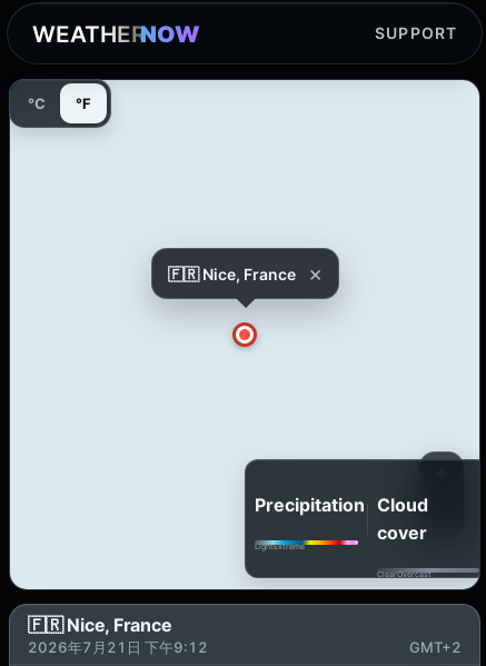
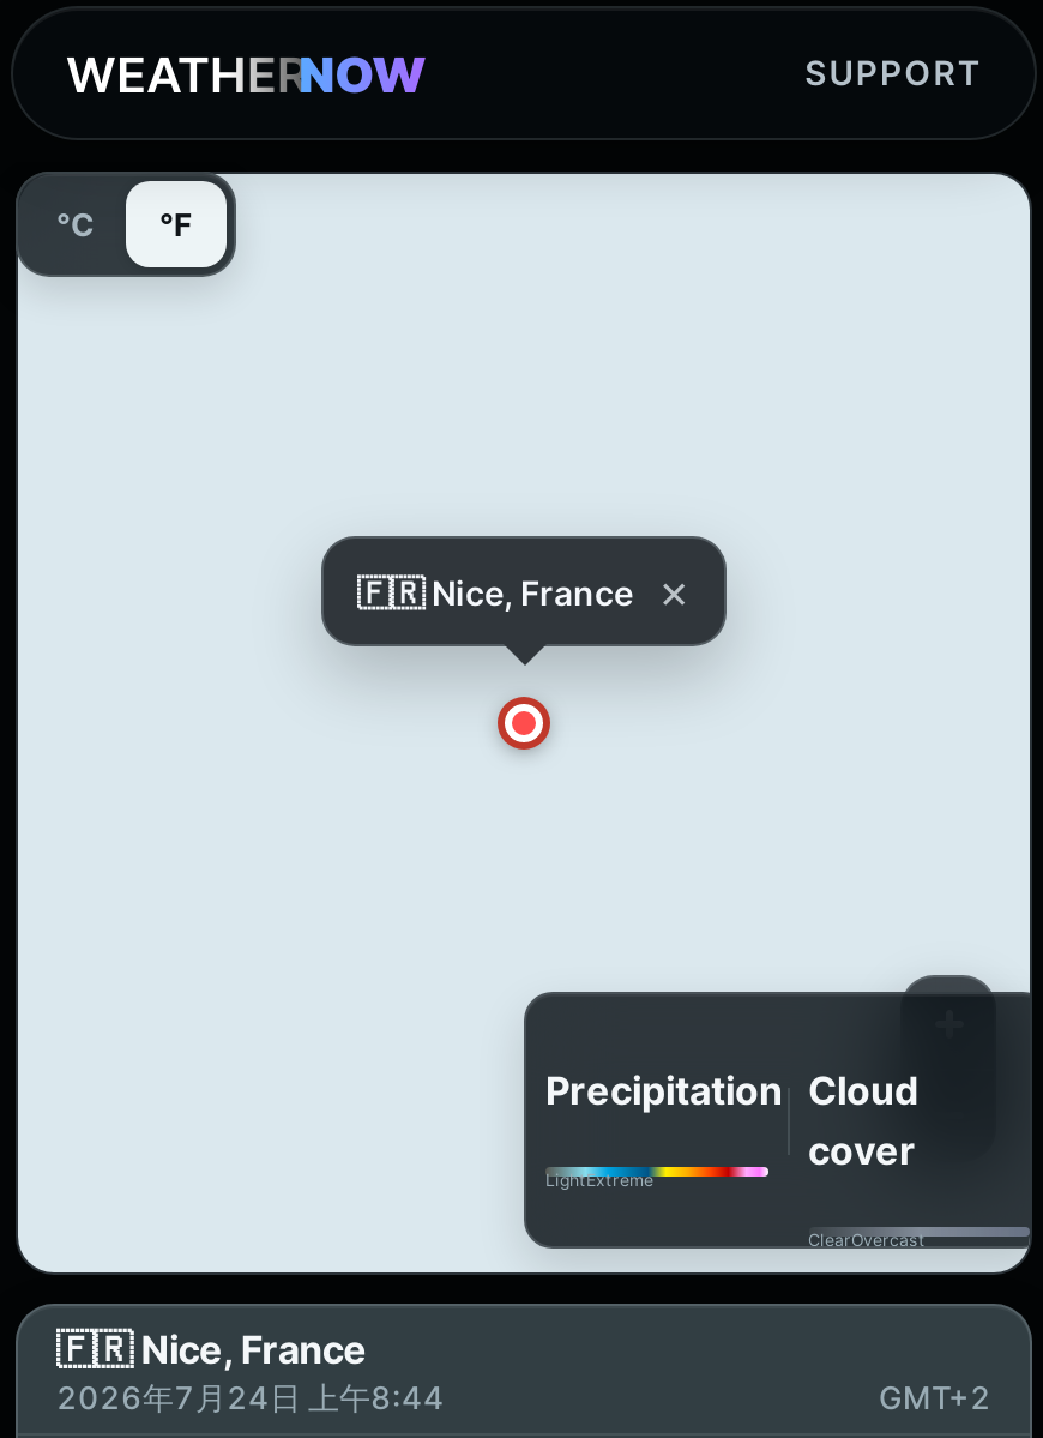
- 2026年7月21日 下午9:12
+ 2026年7月24日 上午8:44
